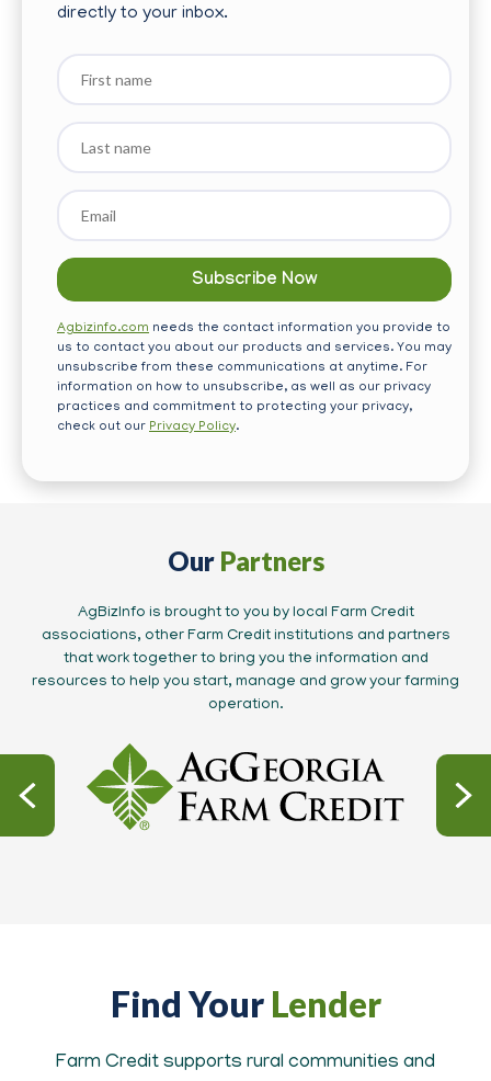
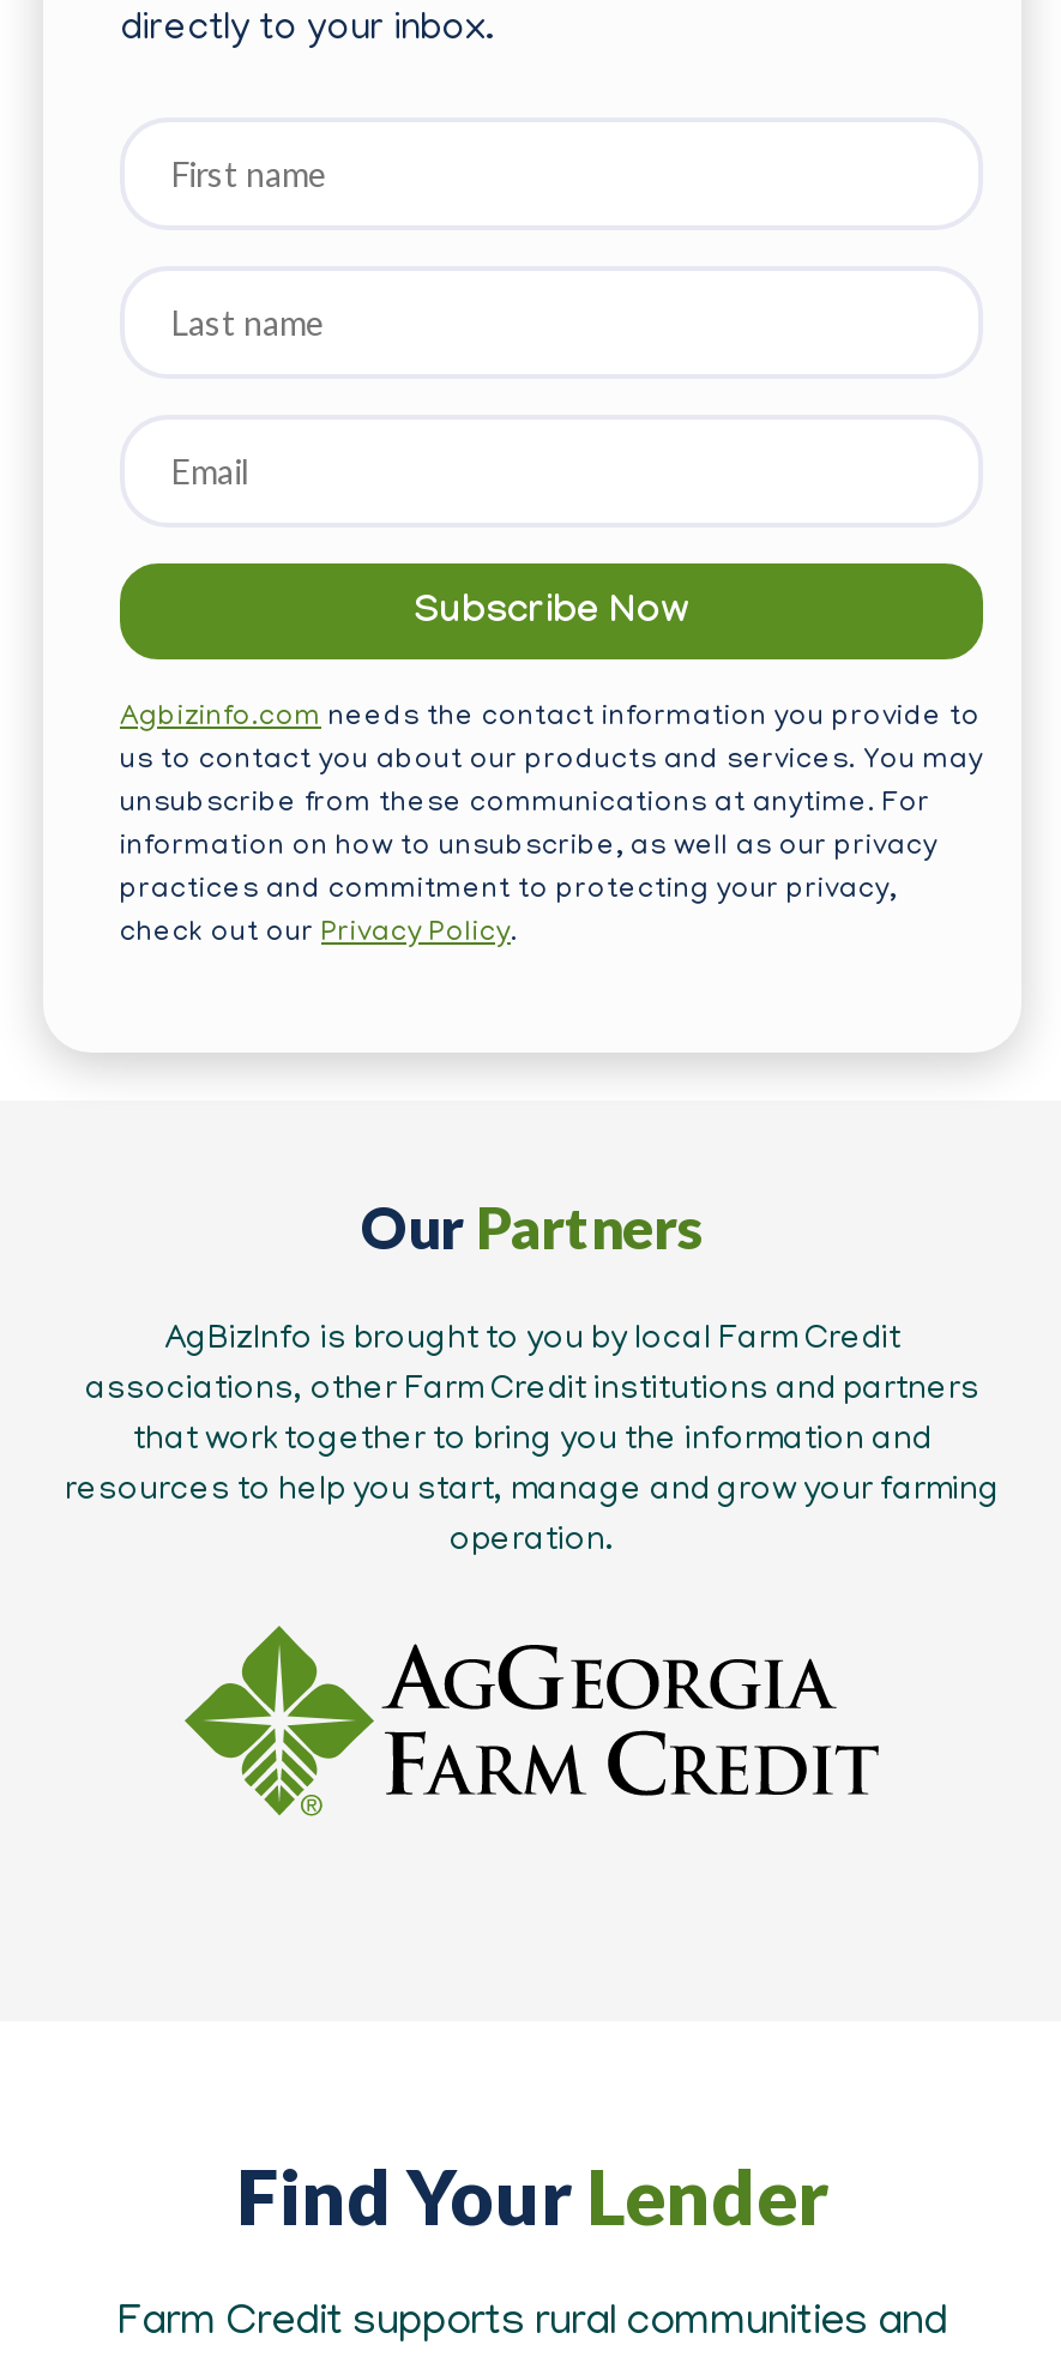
- [image]

- [image]
